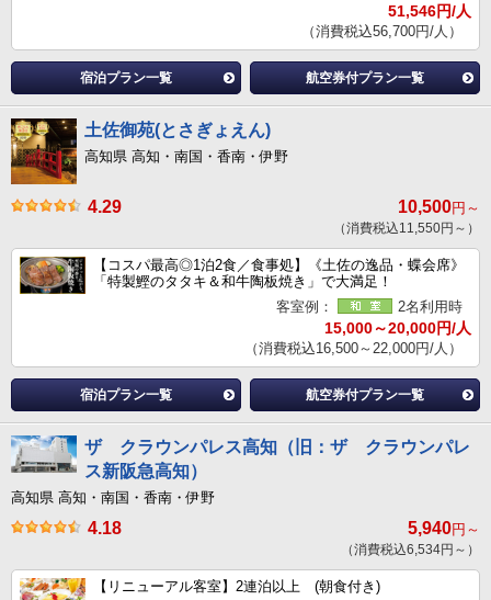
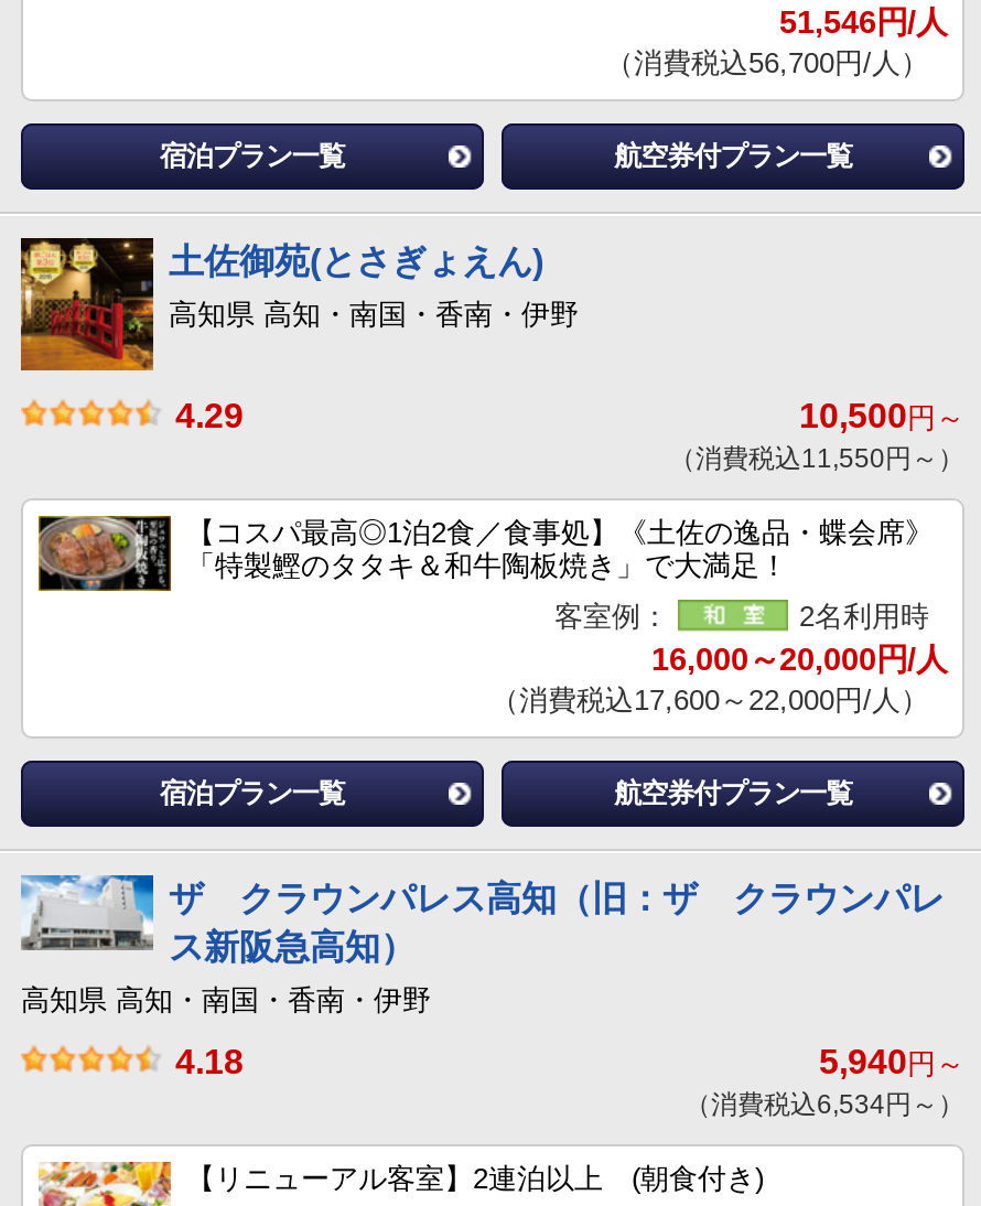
- 15,000～20,000円/人
+ 16,000～20,000円/人

- （消費税込16,500～22,000円/人）
+ （消費税込17,600～22,000円/人）
